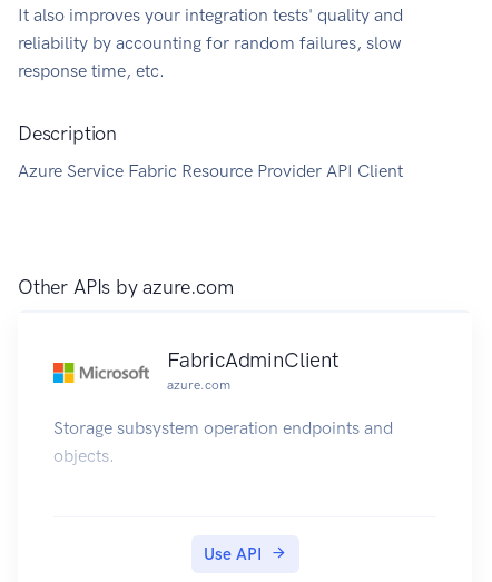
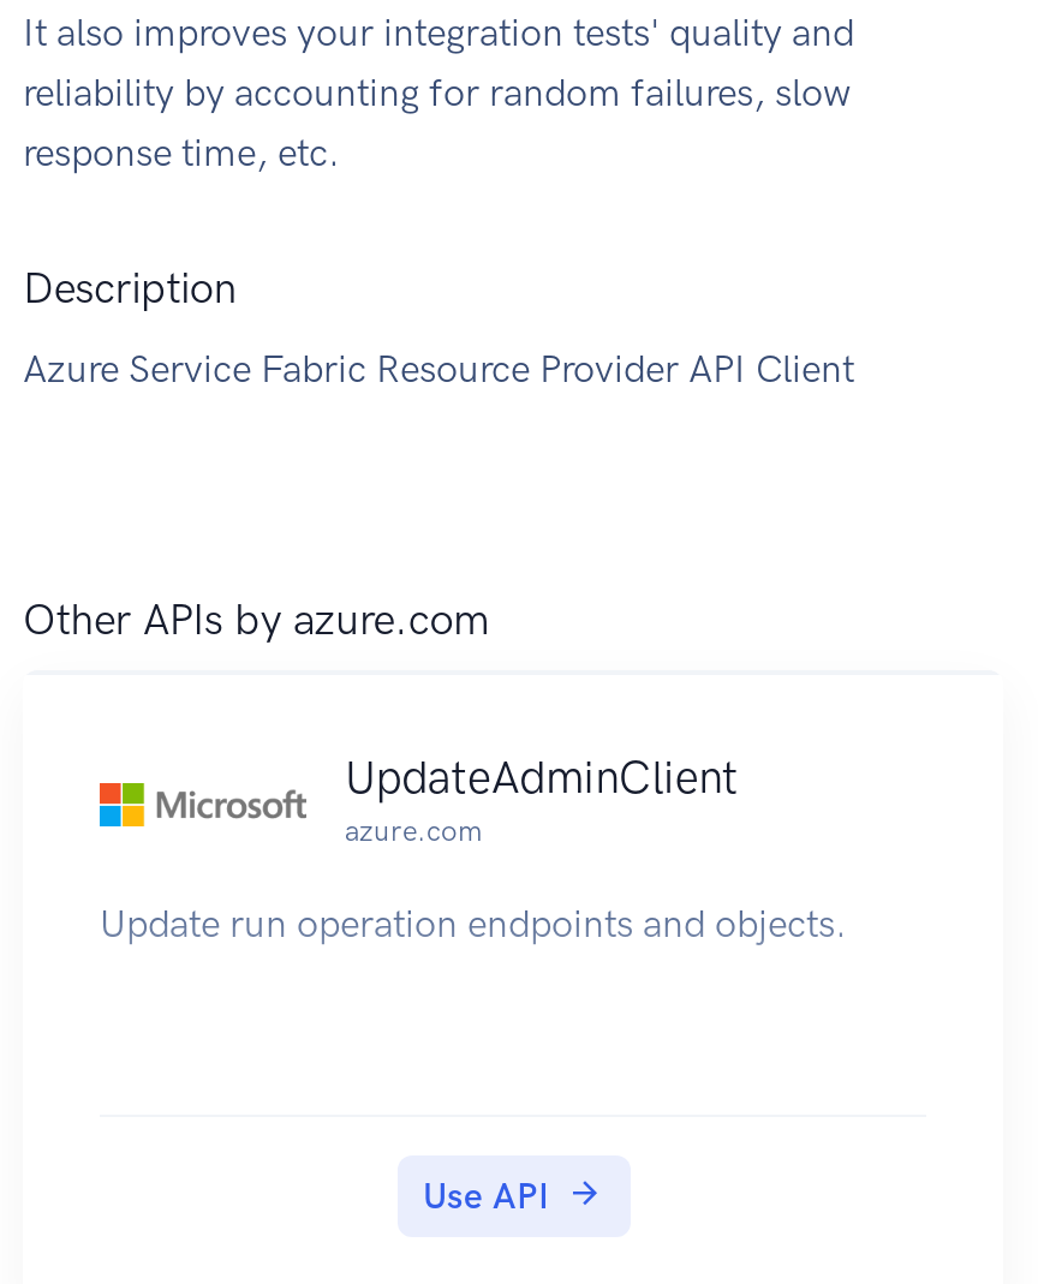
- FabricAdminClient
+ UpdateAdminClient

- Storage subsystem operation endpoints and
- objects.
+ Update run operation endpoints and objects.
